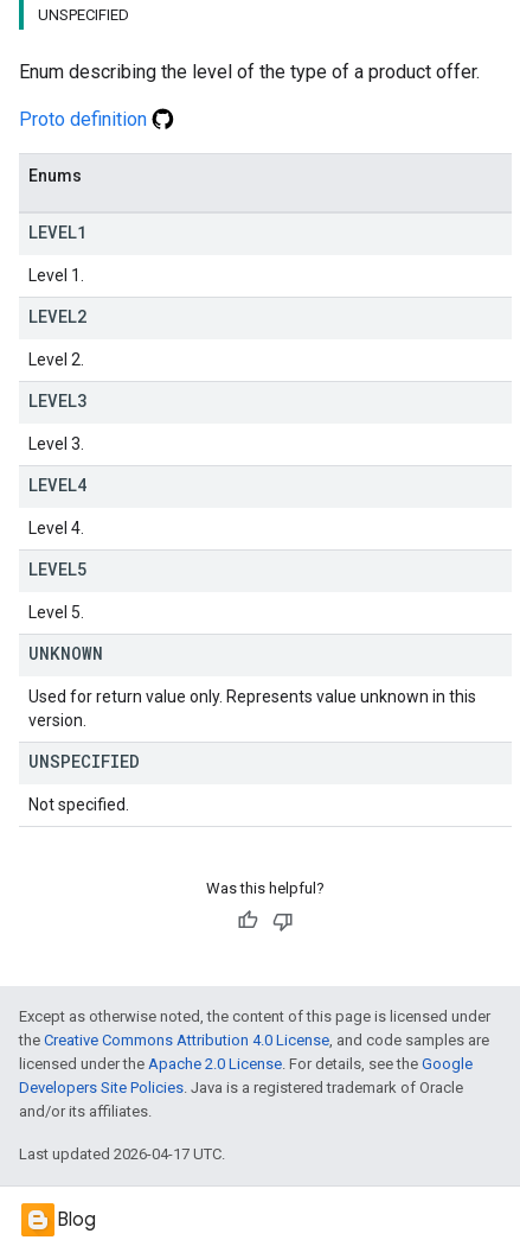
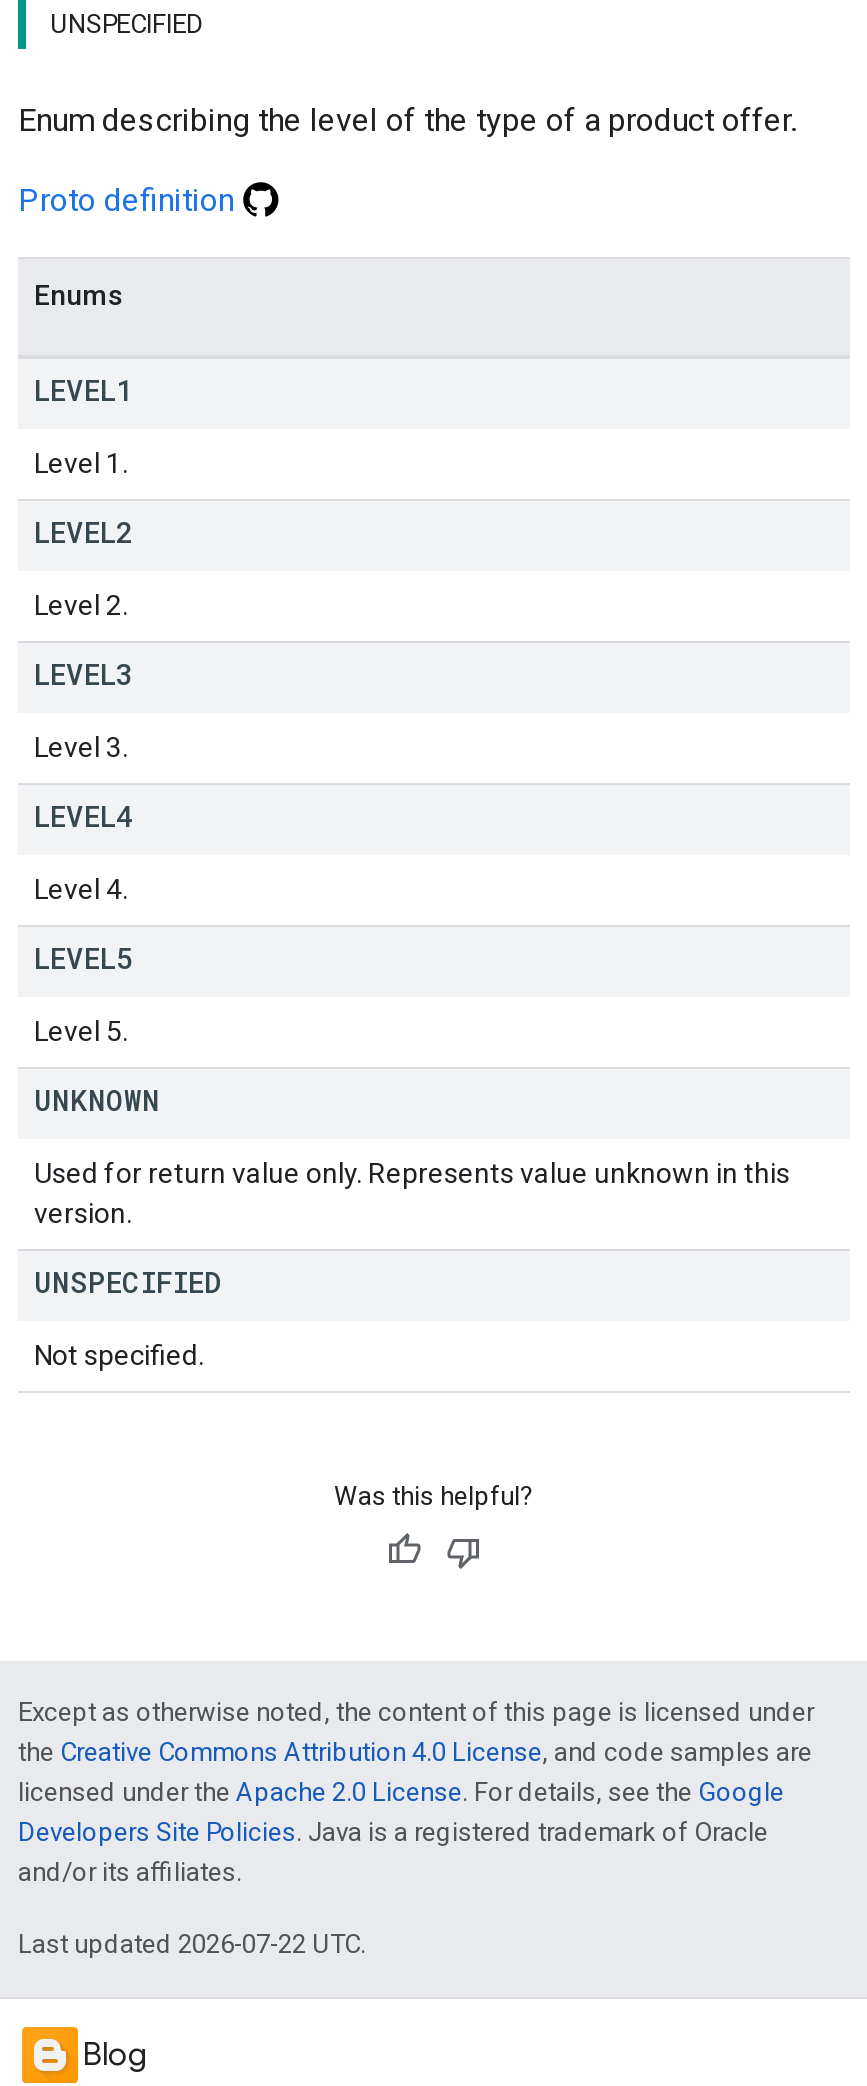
- Last updated 2026-04-17 UTC.
+ Last updated 2026-07-22 UTC.
